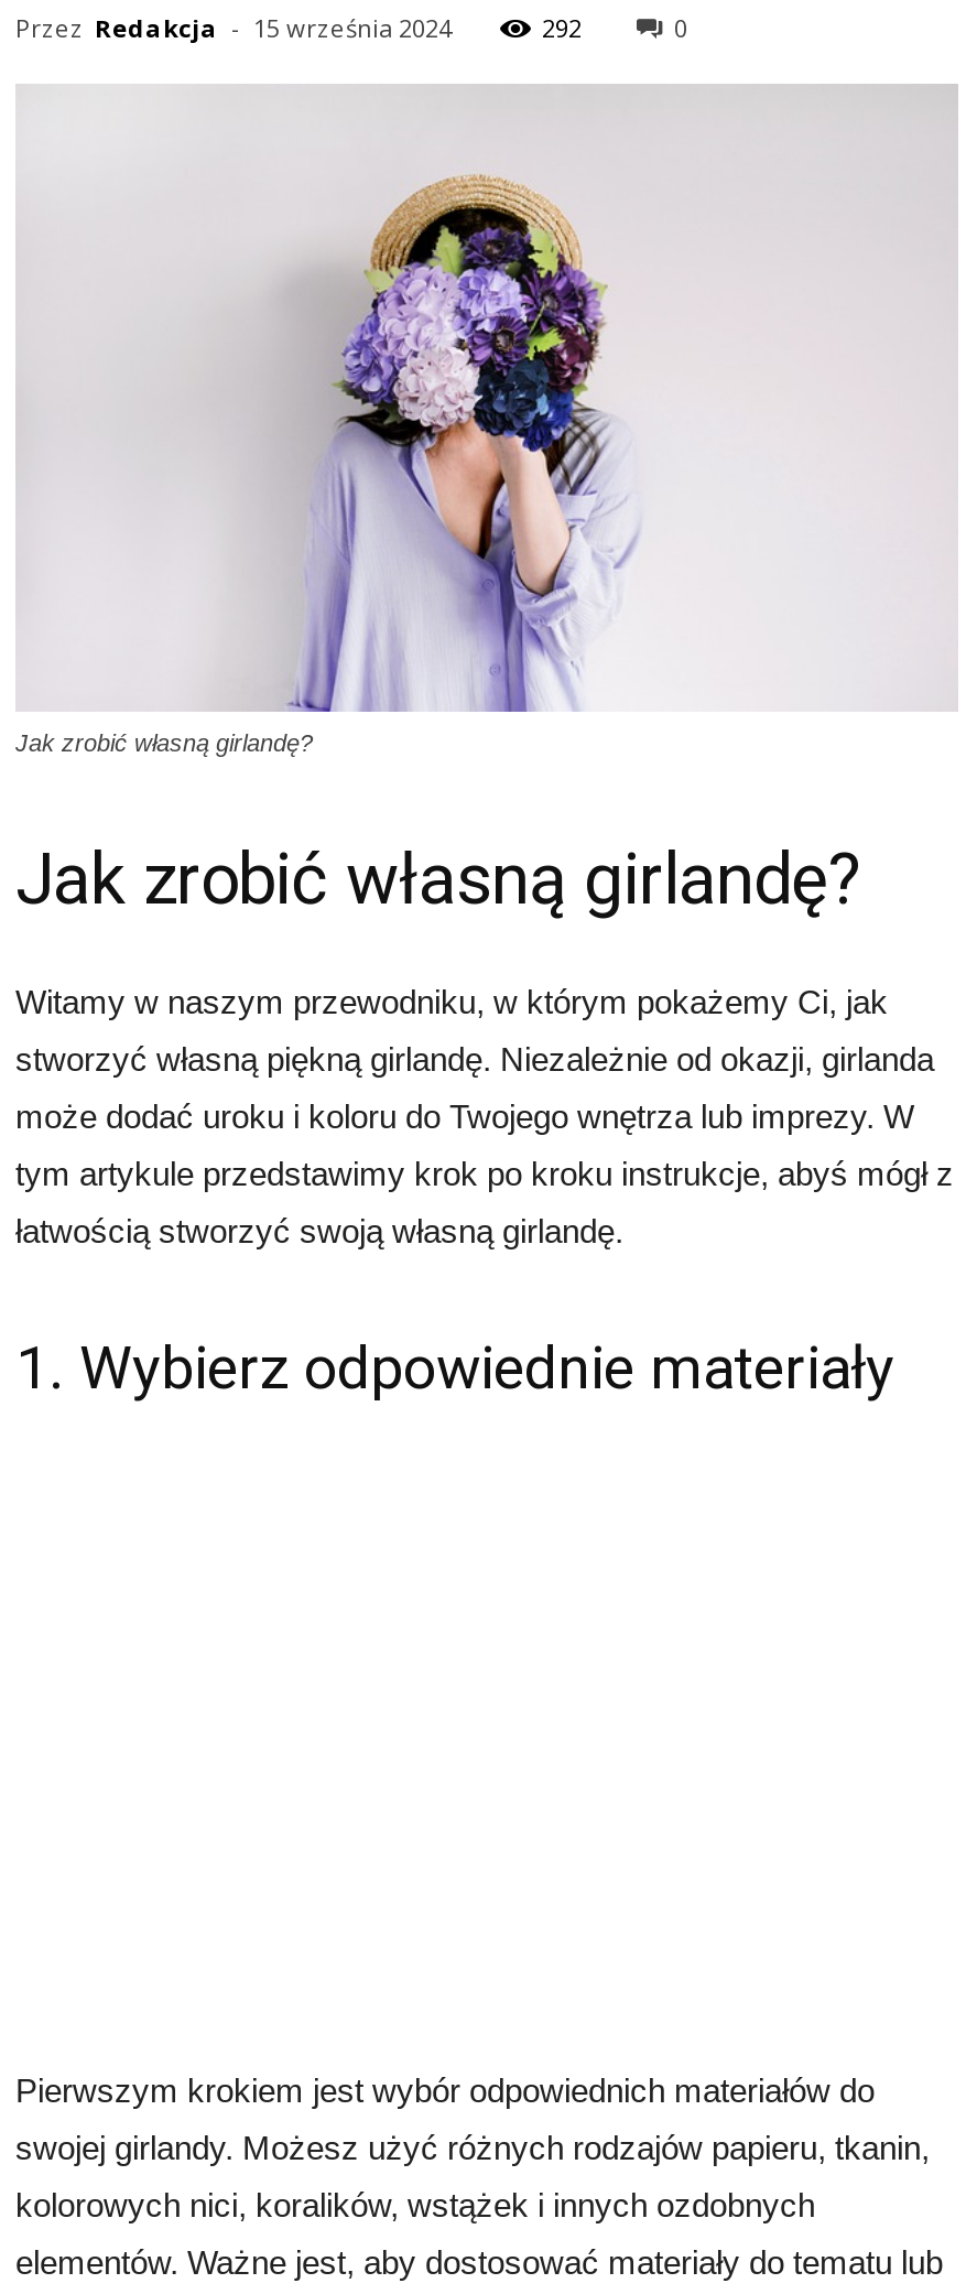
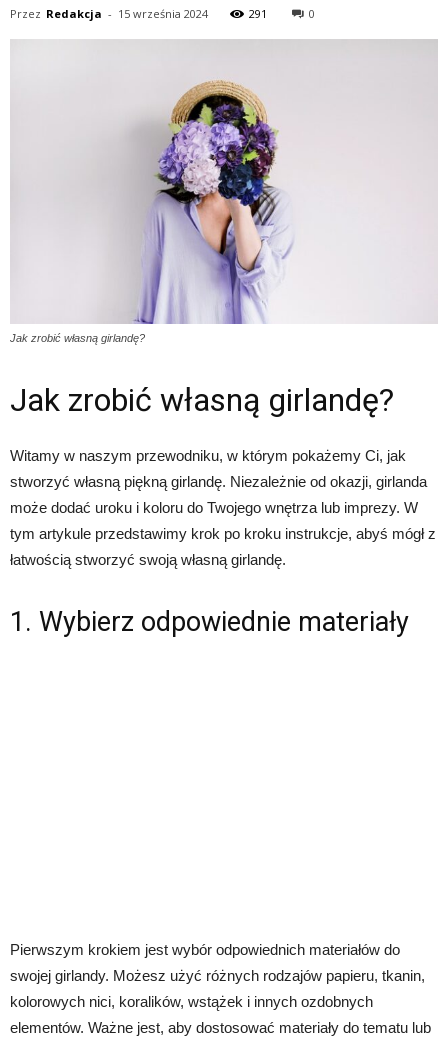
- 292
+ 291
